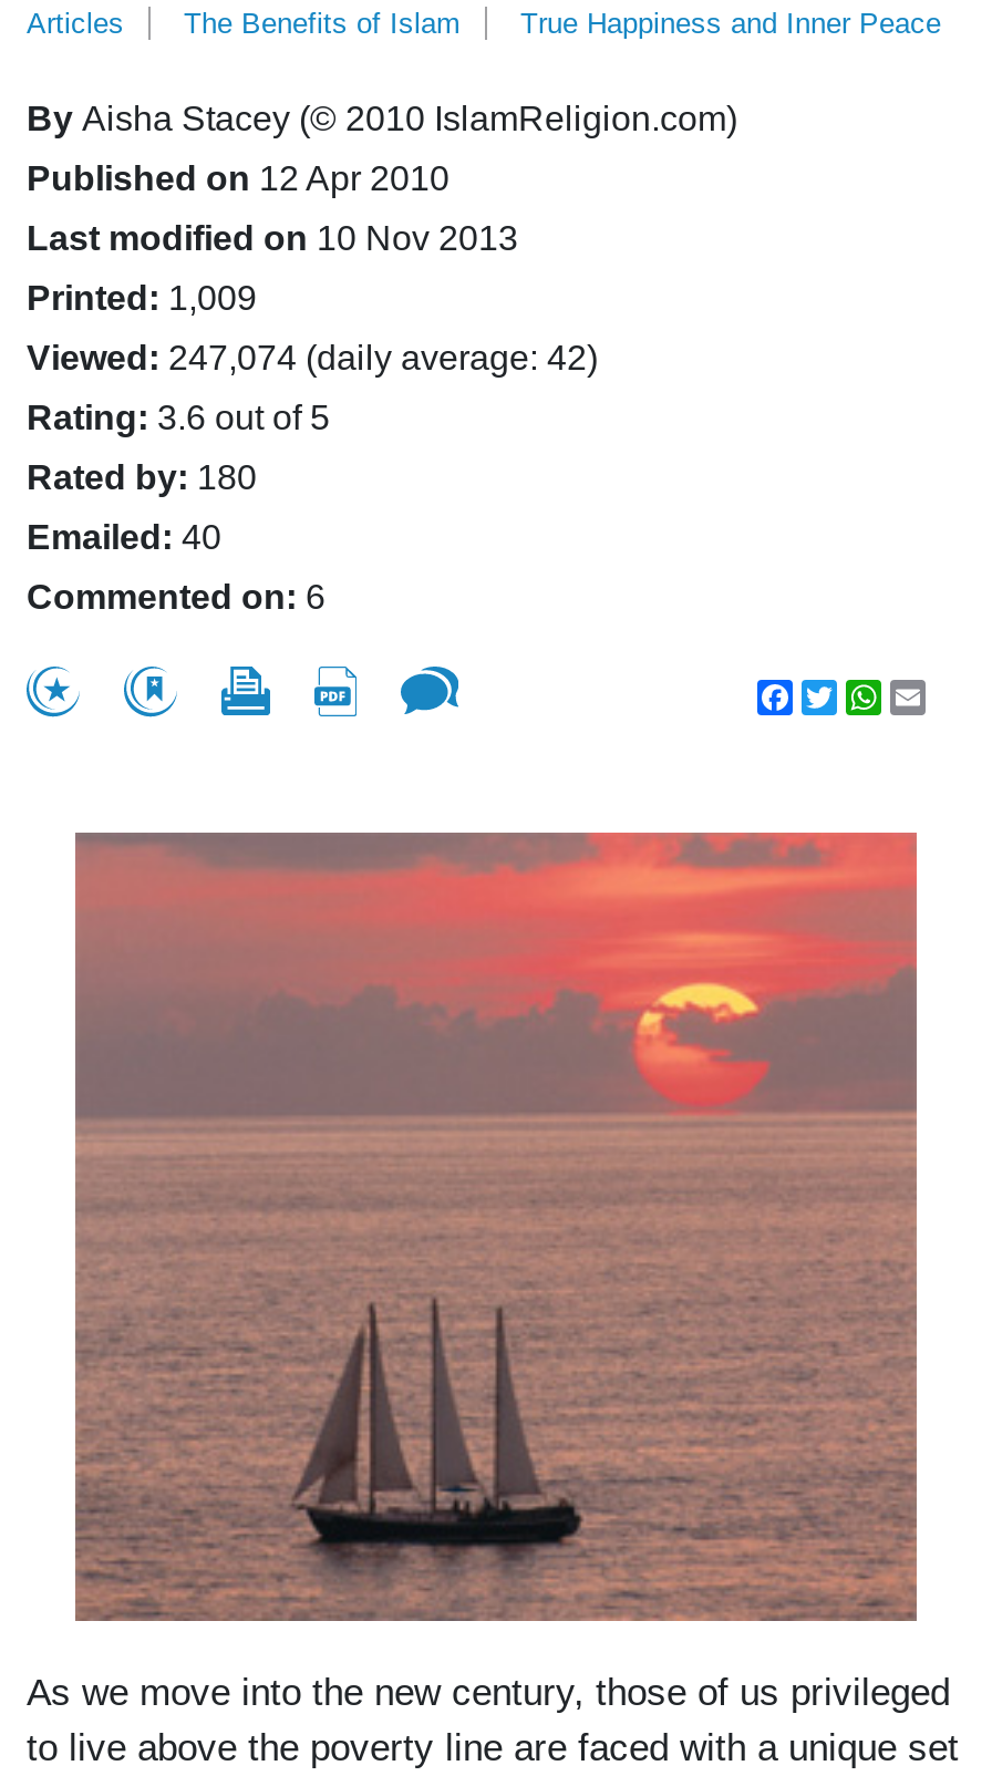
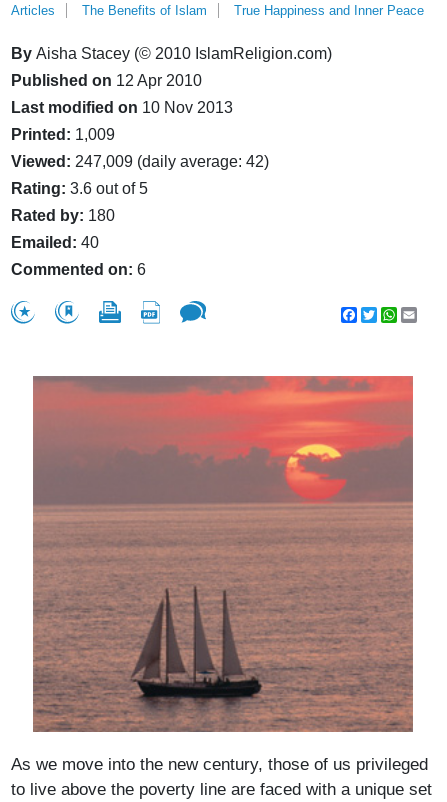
- Viewed: 247,074 (daily average: 42)
+ Viewed: 247,009 (daily average: 42)
